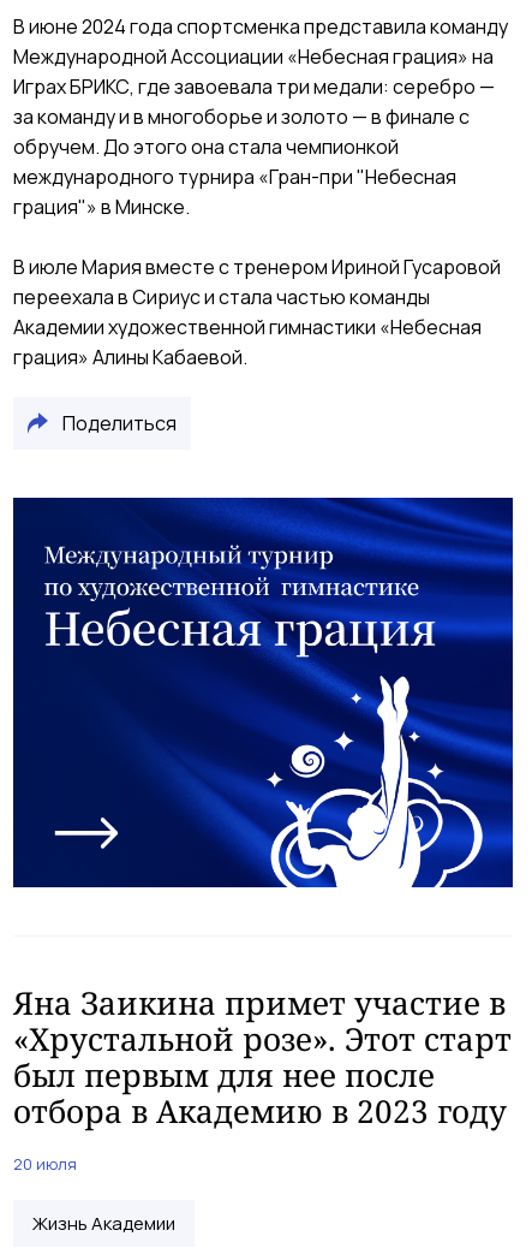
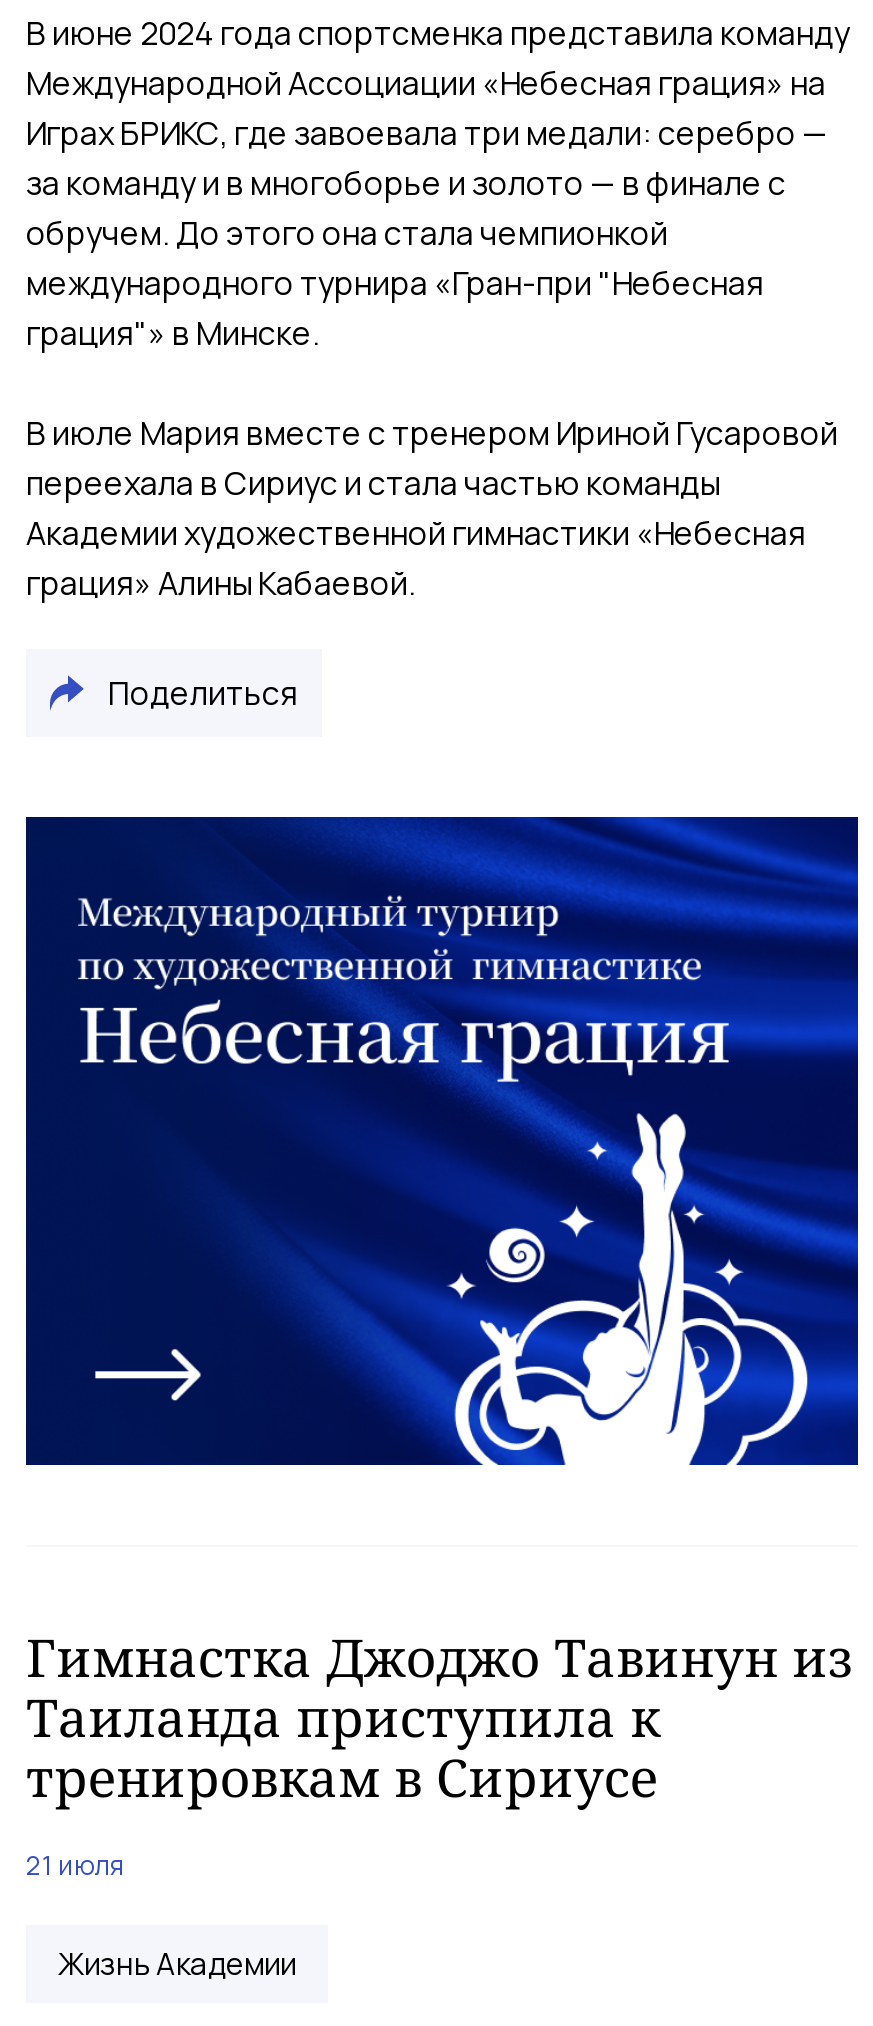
- Яна Заикина примет участие в
- «Хрустальной розе». Этот старт
- был первым для нее после
- отбора в Академию в 2023 году
+ Гимнастка Джоджо Тавинун из
+ Таиланда приступила к
+ тренировкам в Сириусе

- 20 июля
+ 21 июля
